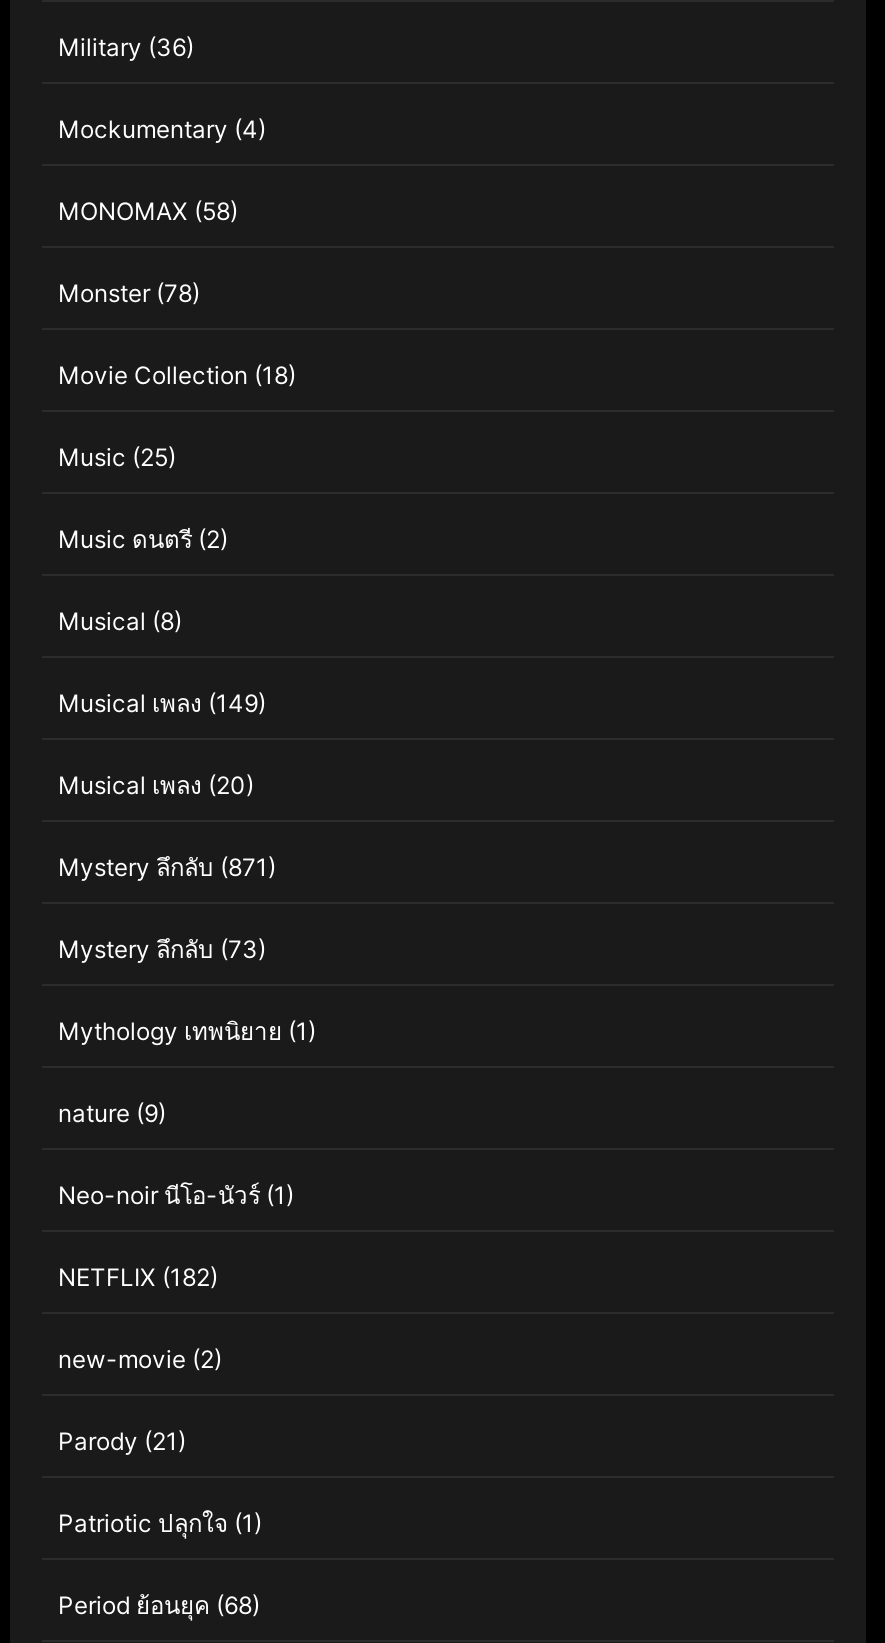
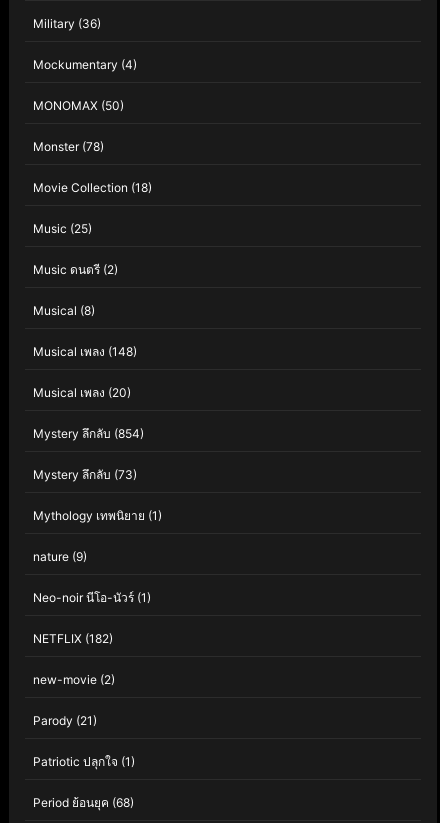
- MONOMAX (58)
+ MONOMAX (50)

- Musical เพลง(149)
+ Musical เพลง(148)

- Mystery ลึกลับ(871)
+ Mystery ลึกลับ(854)
